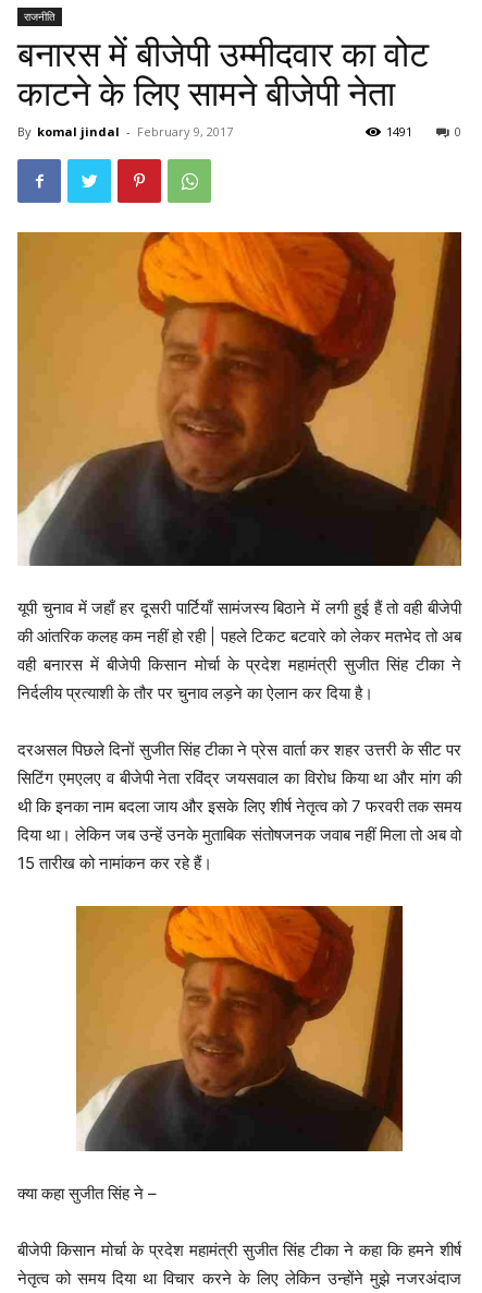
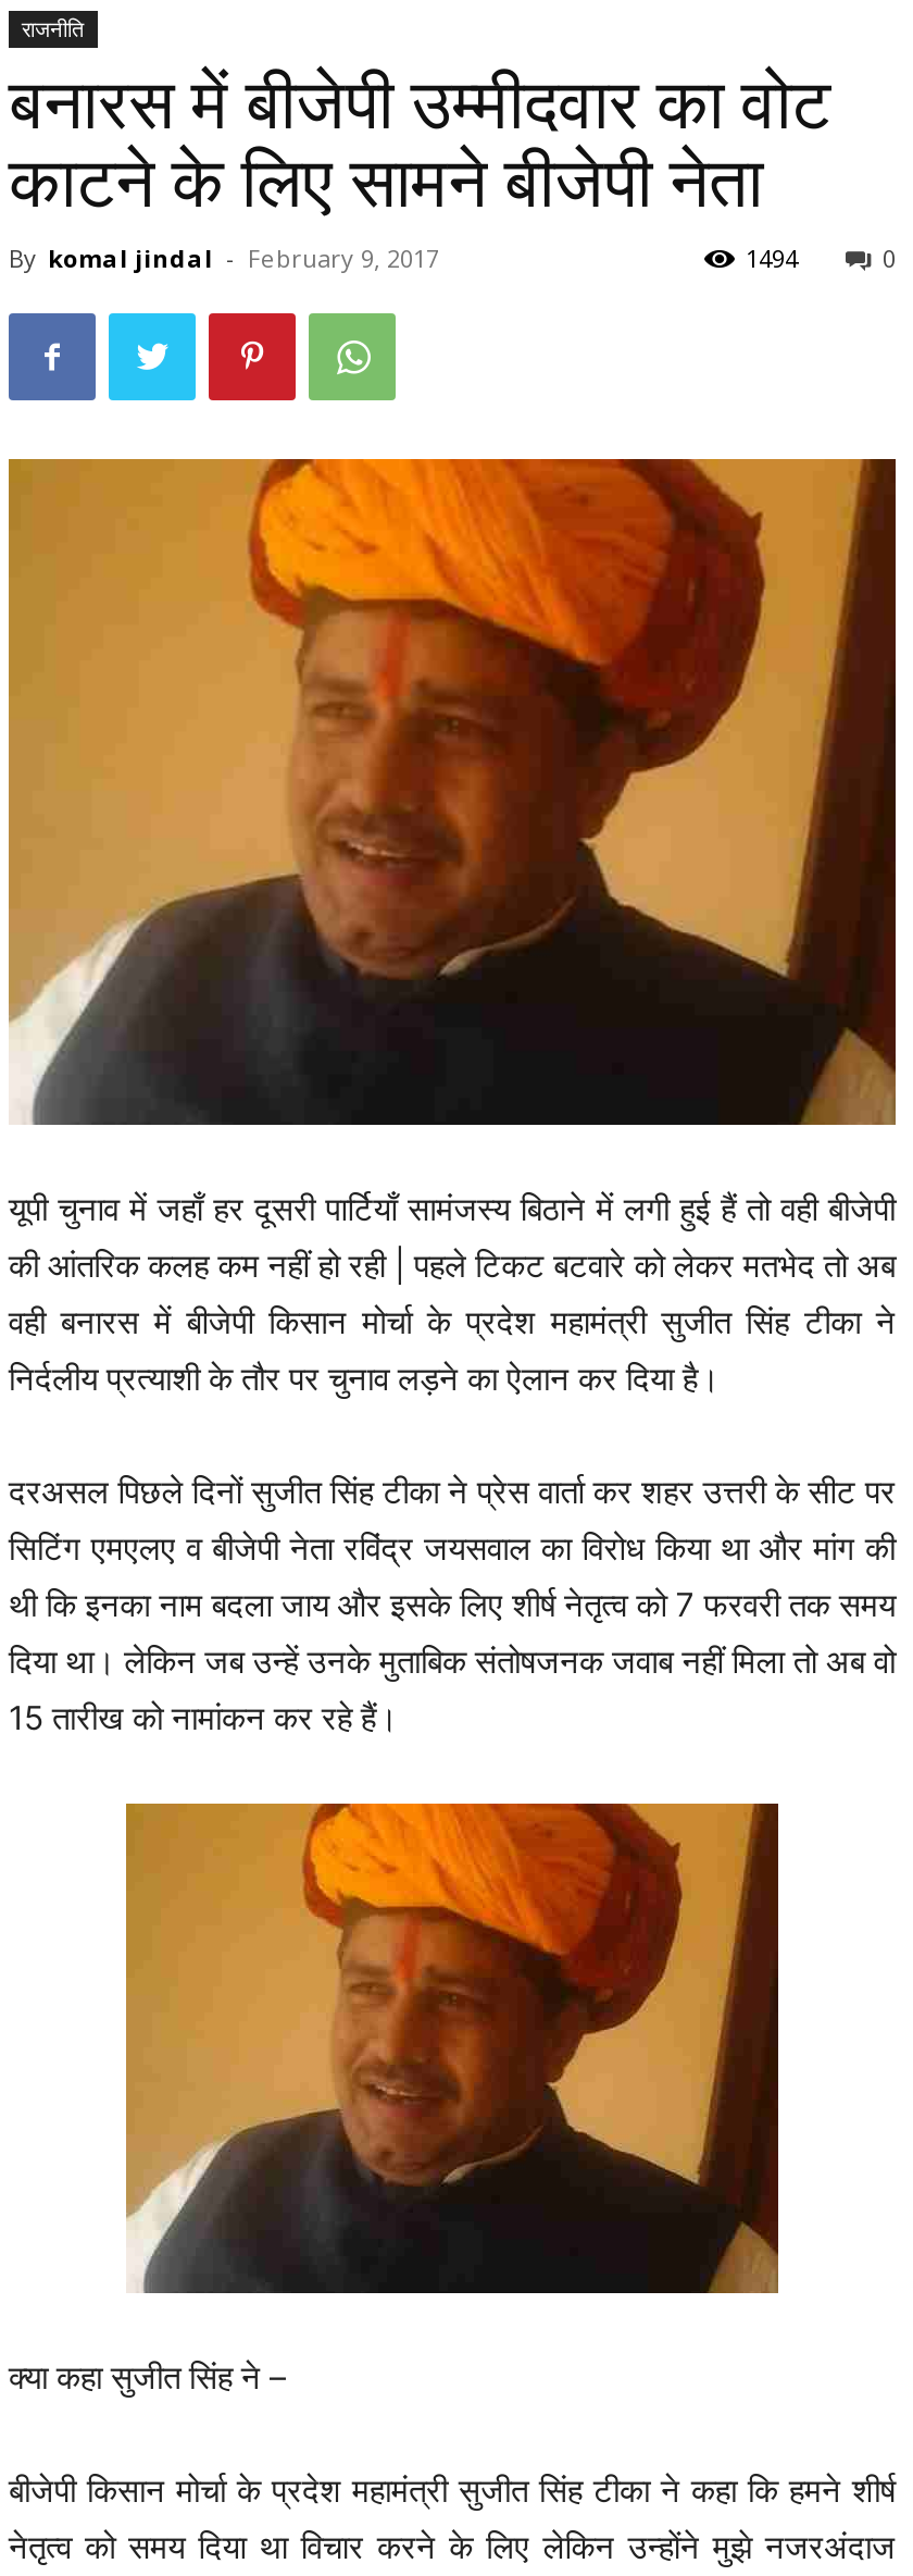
- 1491
+ 1494
